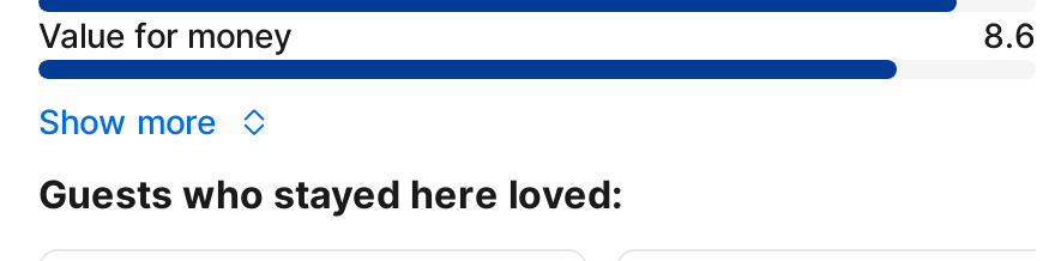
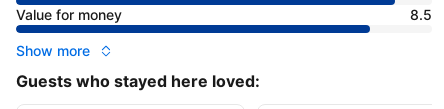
- 8.6
+ 8.5
